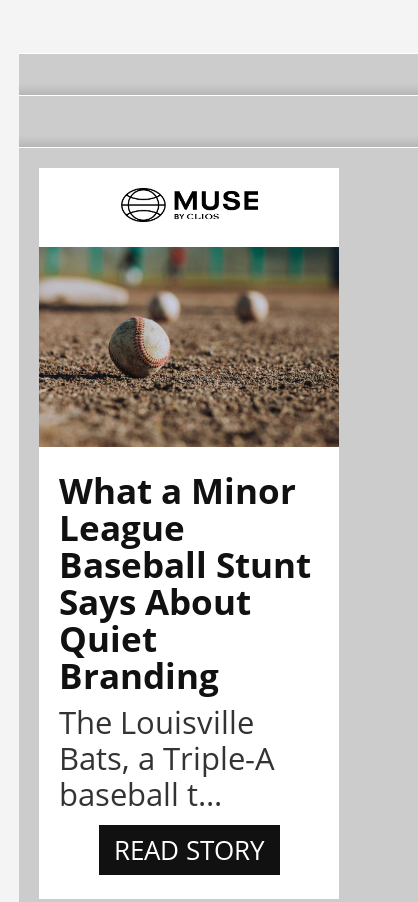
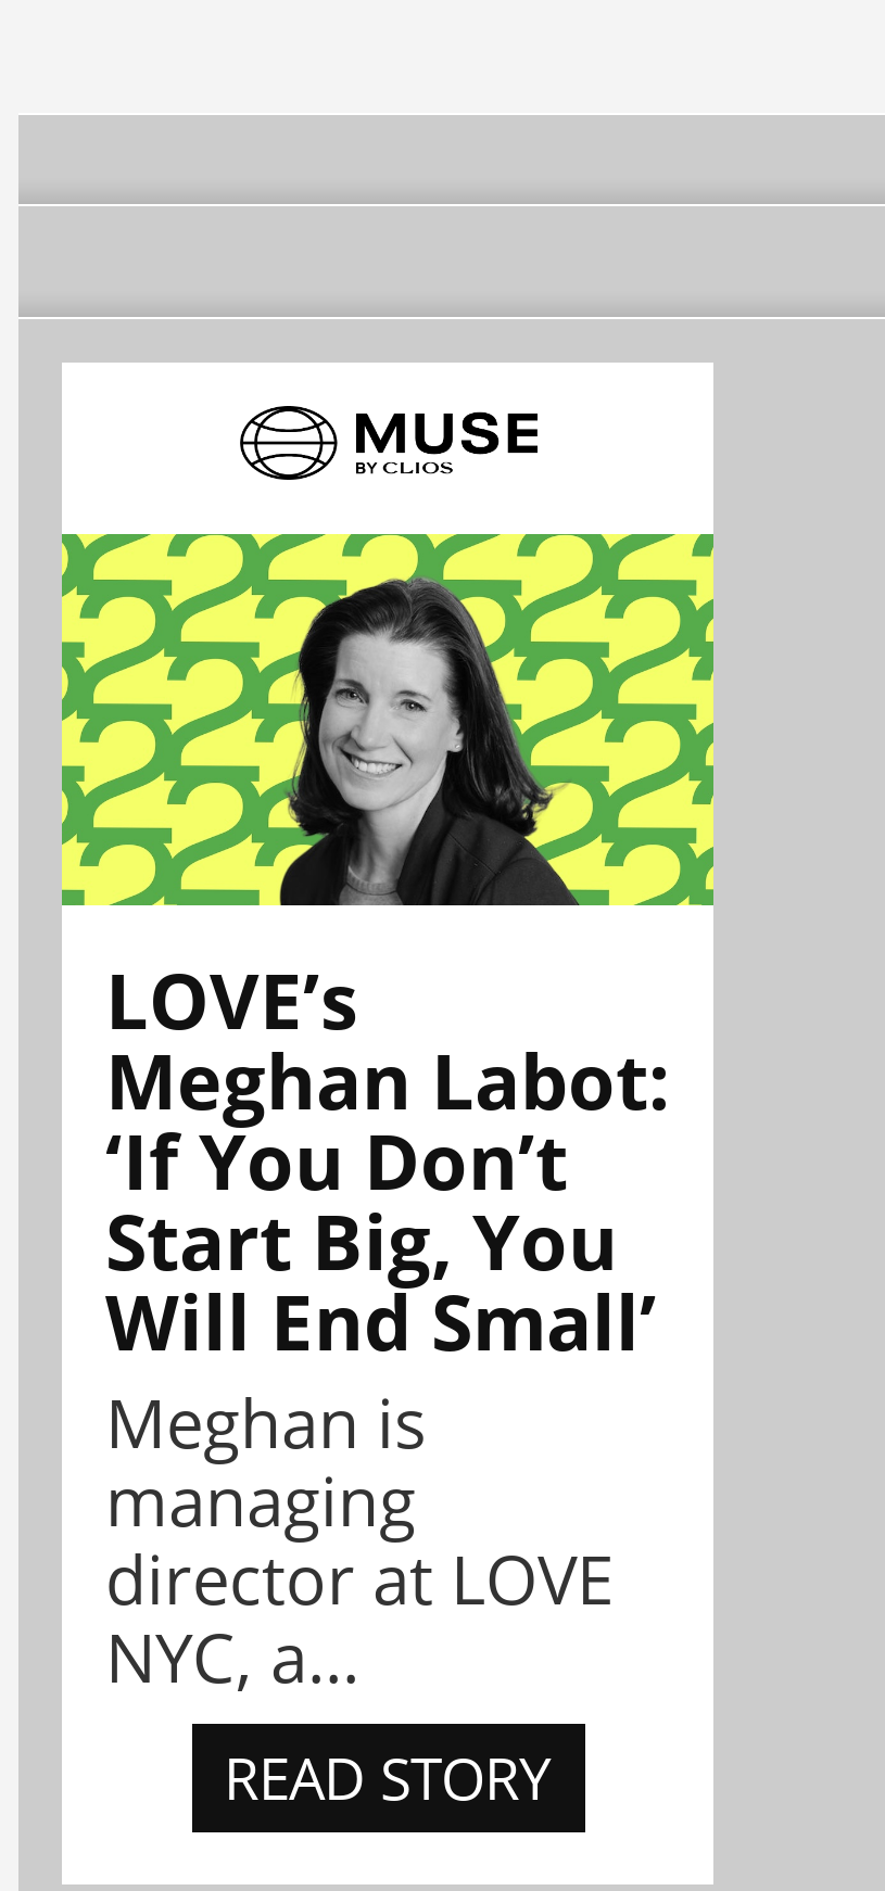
- [image]
- What a Minor
- League
- Baseball Stunt
- Says About
- Quiet
- Branding
- The Louisville
- Bats, a Triple-A
- baseball t...
+ [image]
+ LOVE’s
+ Meghan Labot:
+ ‘If You Don’t
+ Start Big, You
+ Will End Small’
+ Meghan is
+ managing
+ director at LOVE
+ NYC, a...
